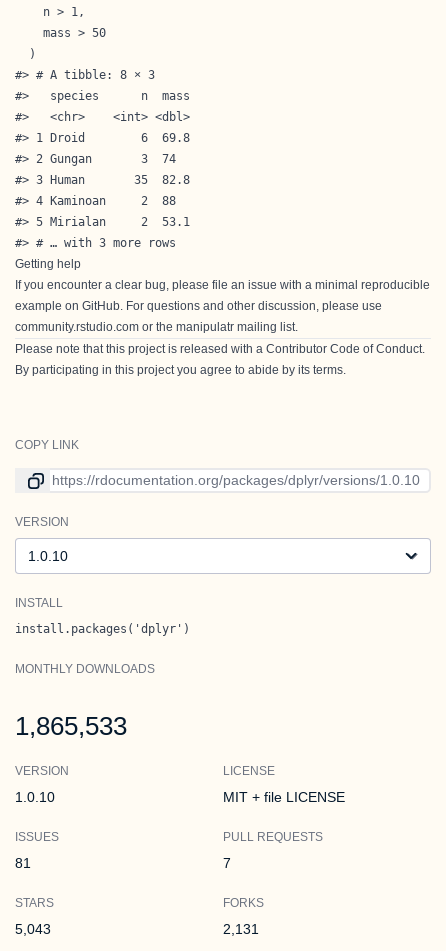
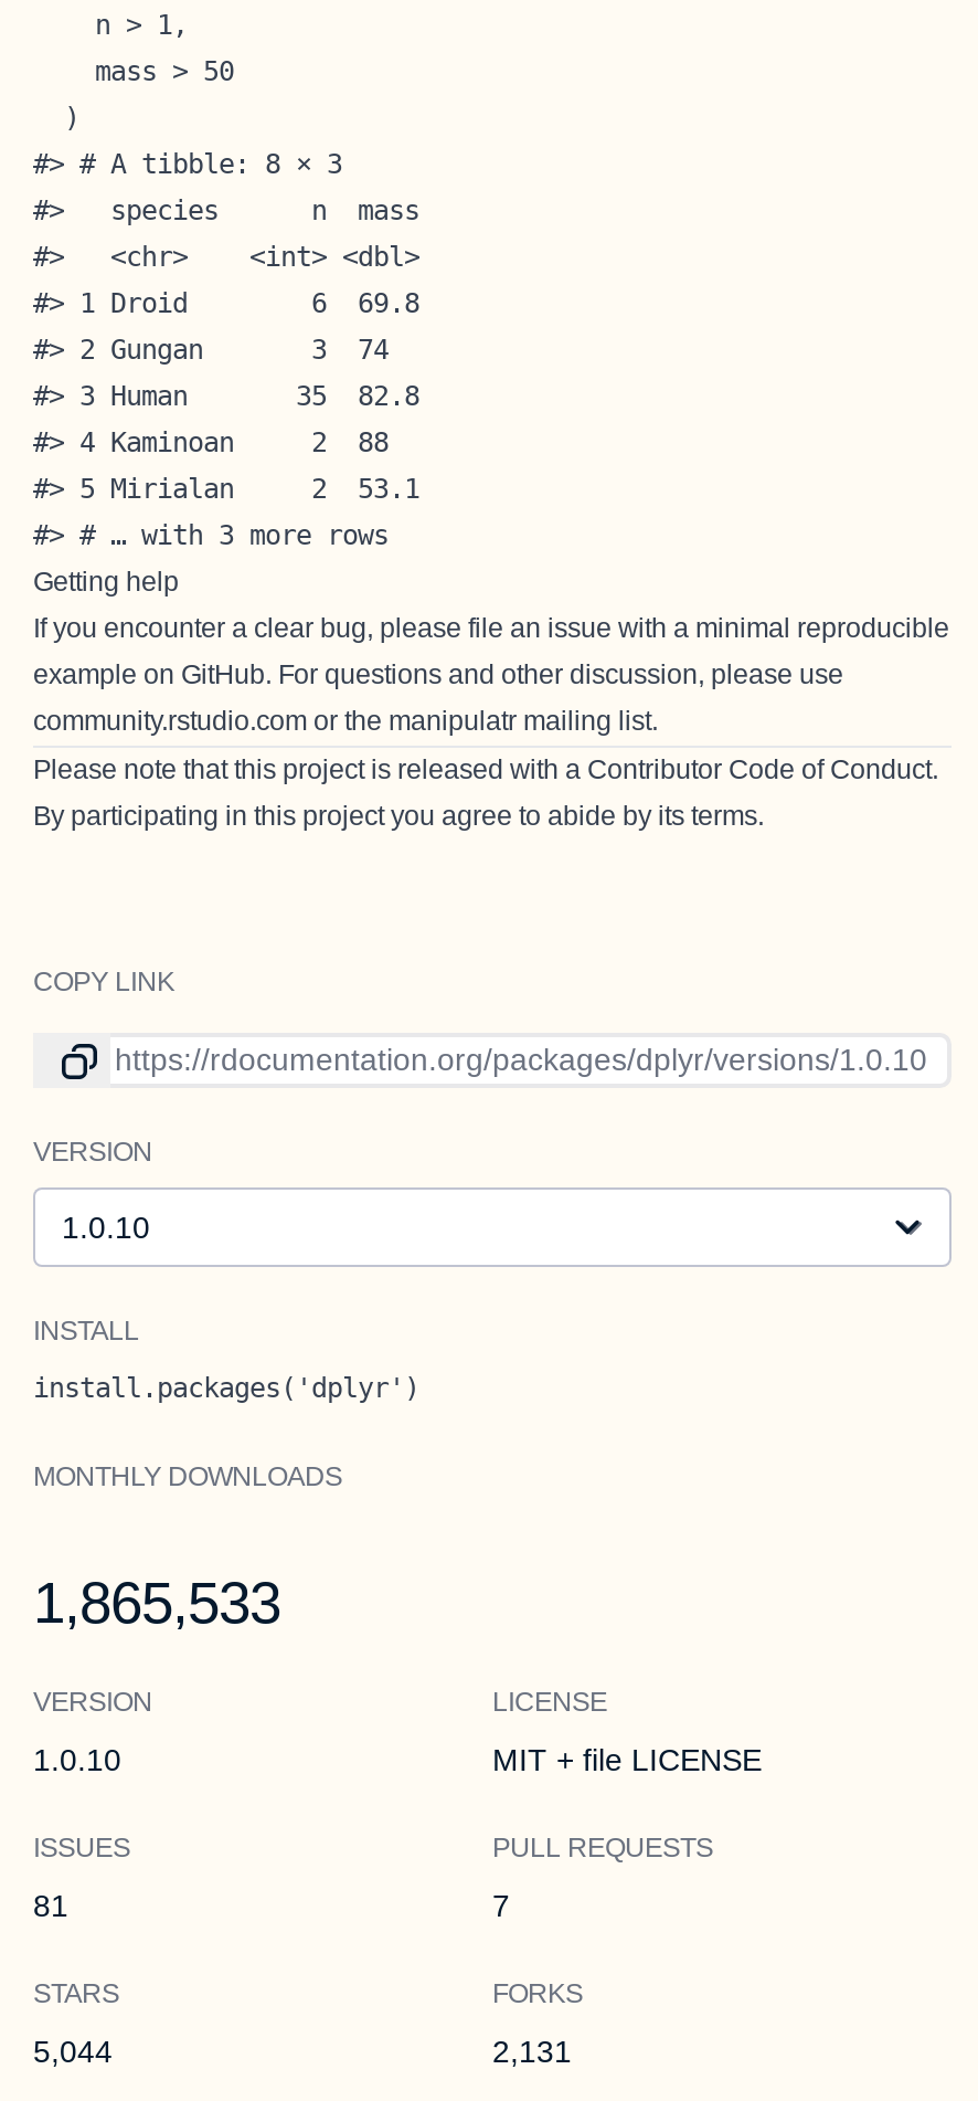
- 5,043
+ 5,044
